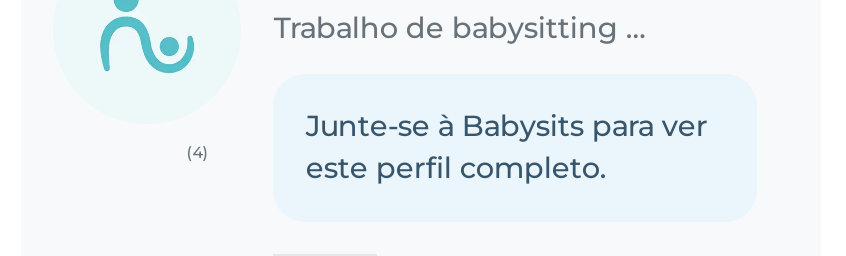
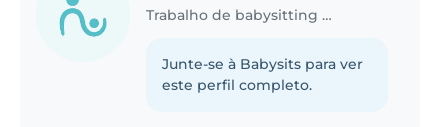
- (4)
